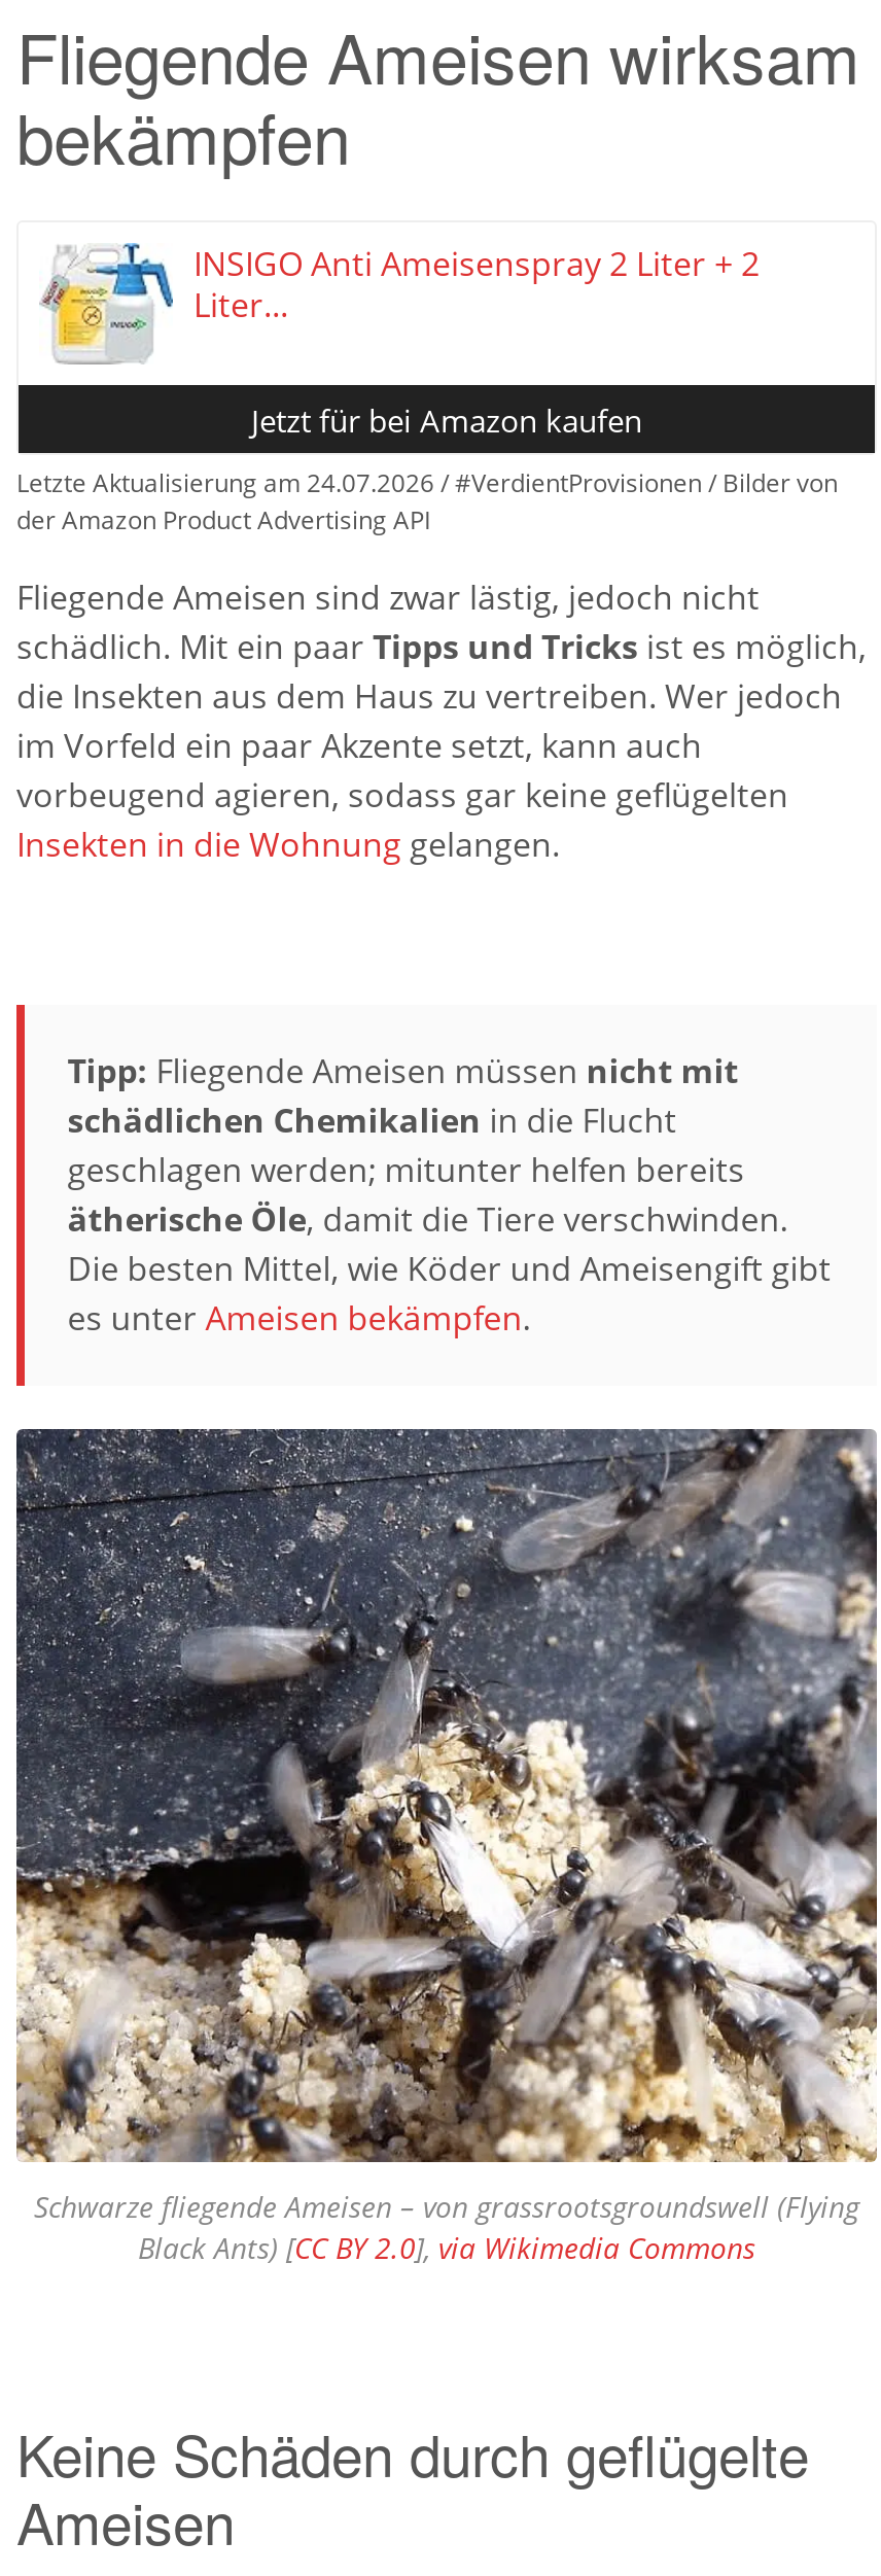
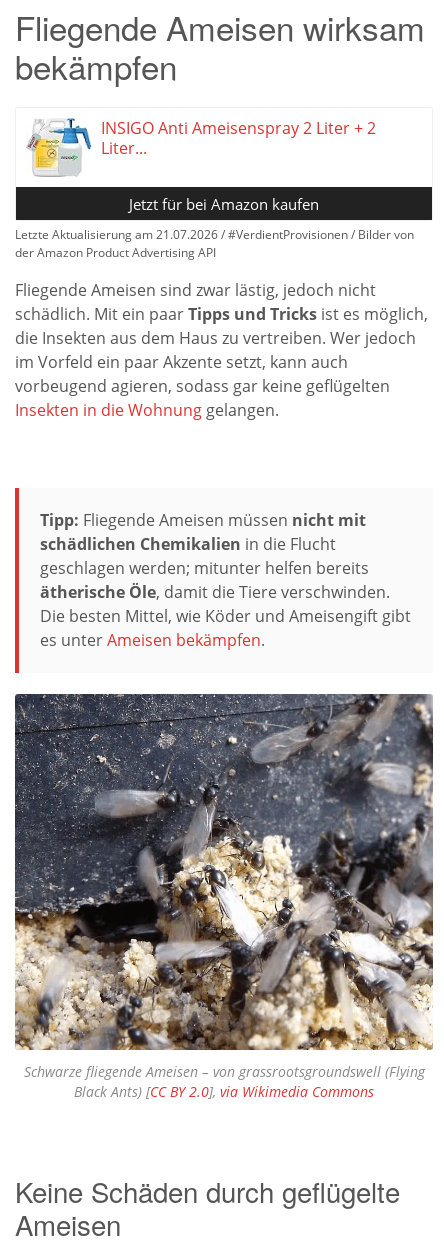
- Letzte Aktualisierung am 24.07.2026 / #VerdientProvisionen / Bilder von
+ Letzte Aktualisierung am 21.07.2026 / #VerdientProvisionen / Bilder von
